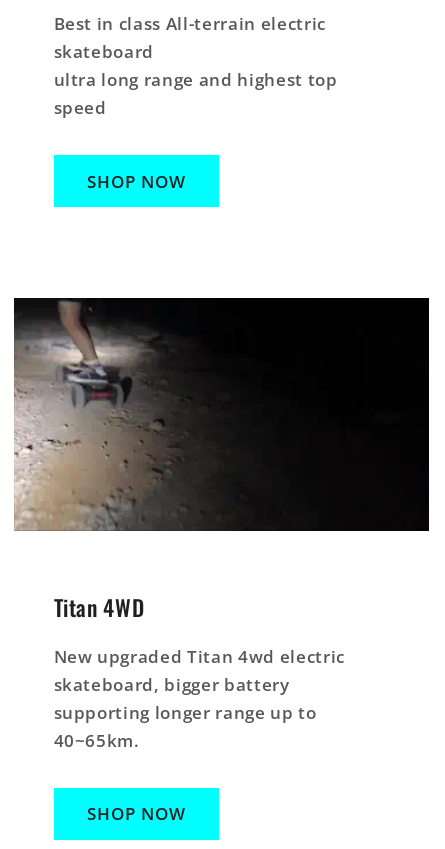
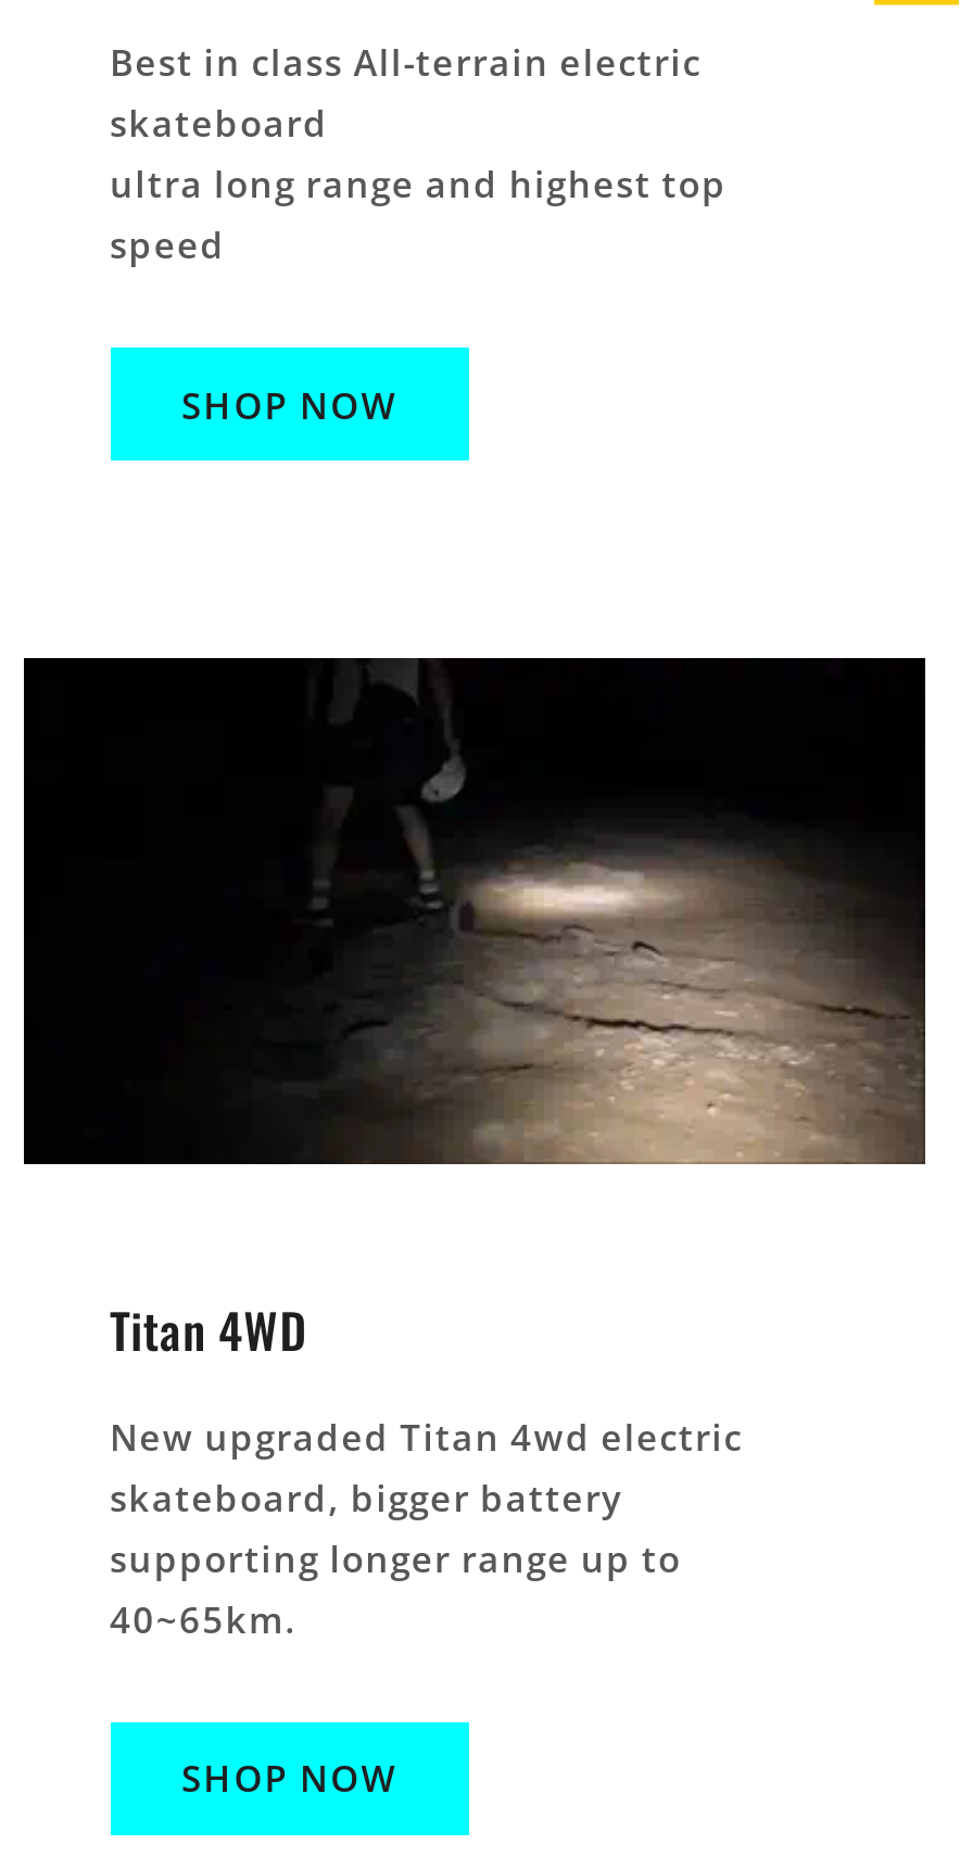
- [image]
+ [image]
